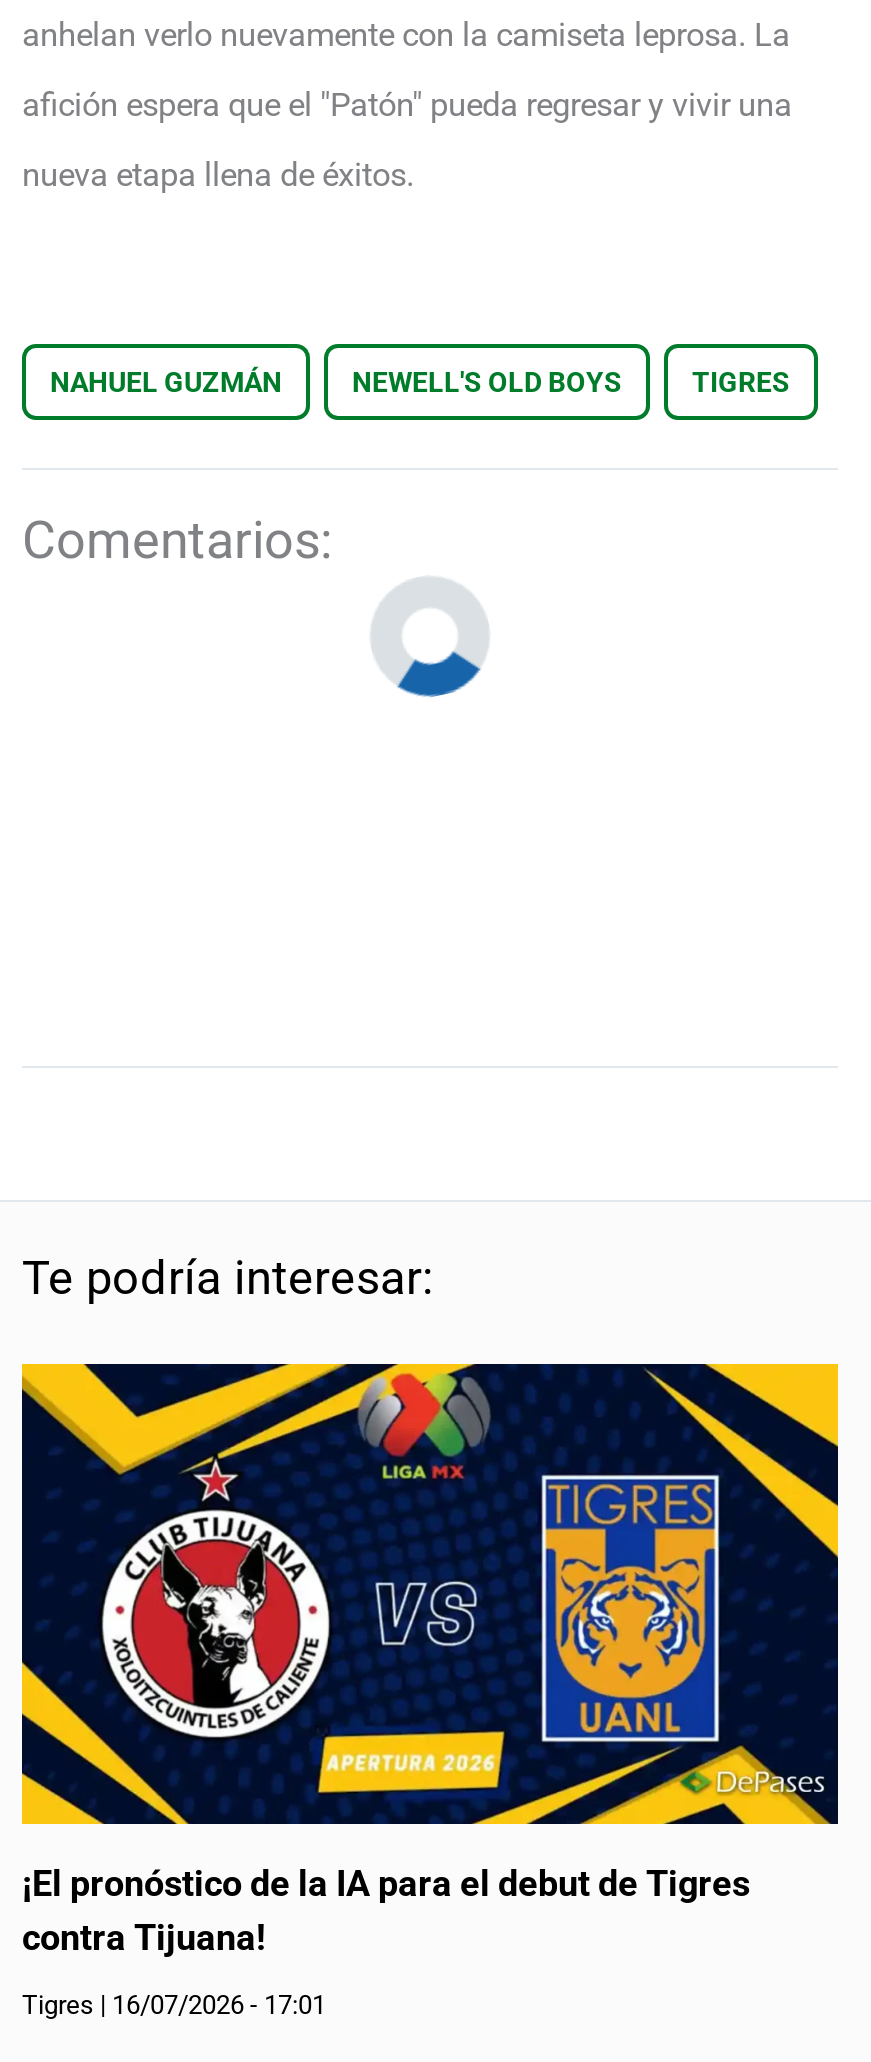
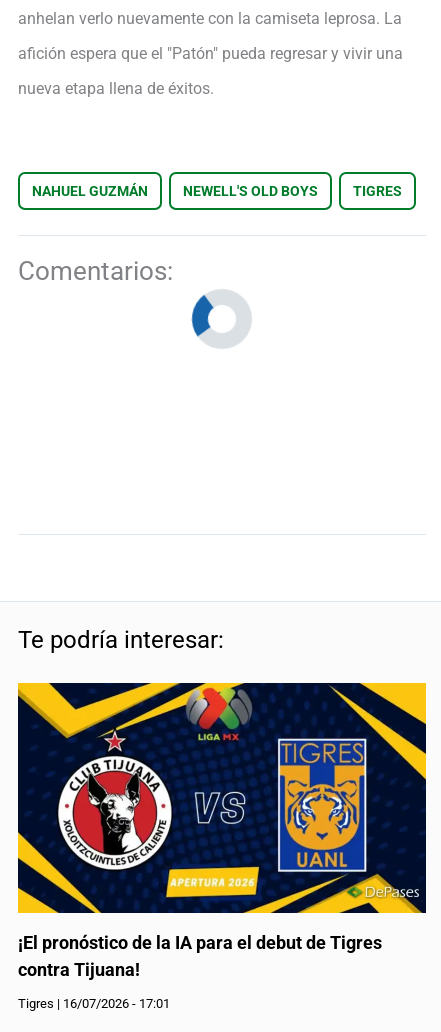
- [image]
+ [image]
